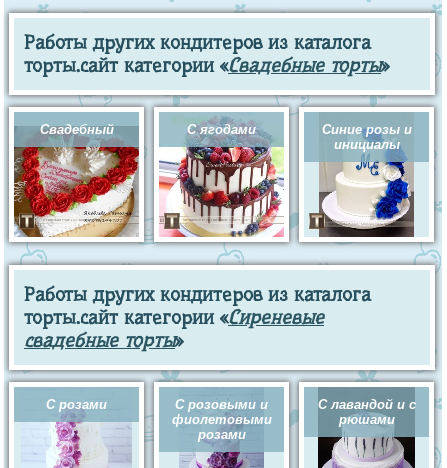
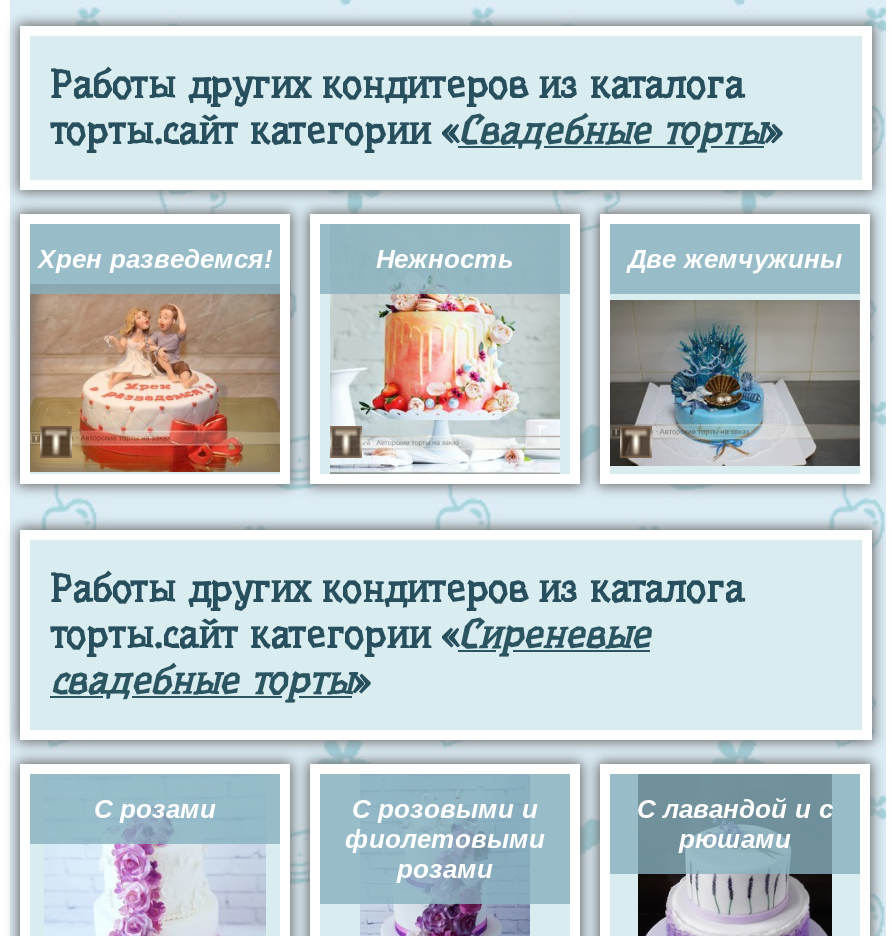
- Свадебный
- С ягодами
- Синие розы и
- инициалы
+ Хрен разведемся!
+ Нежность
+ Две жемчужины

- [image]
+ [image]

- [image]
+ [image]

- [image]
+ [image]
